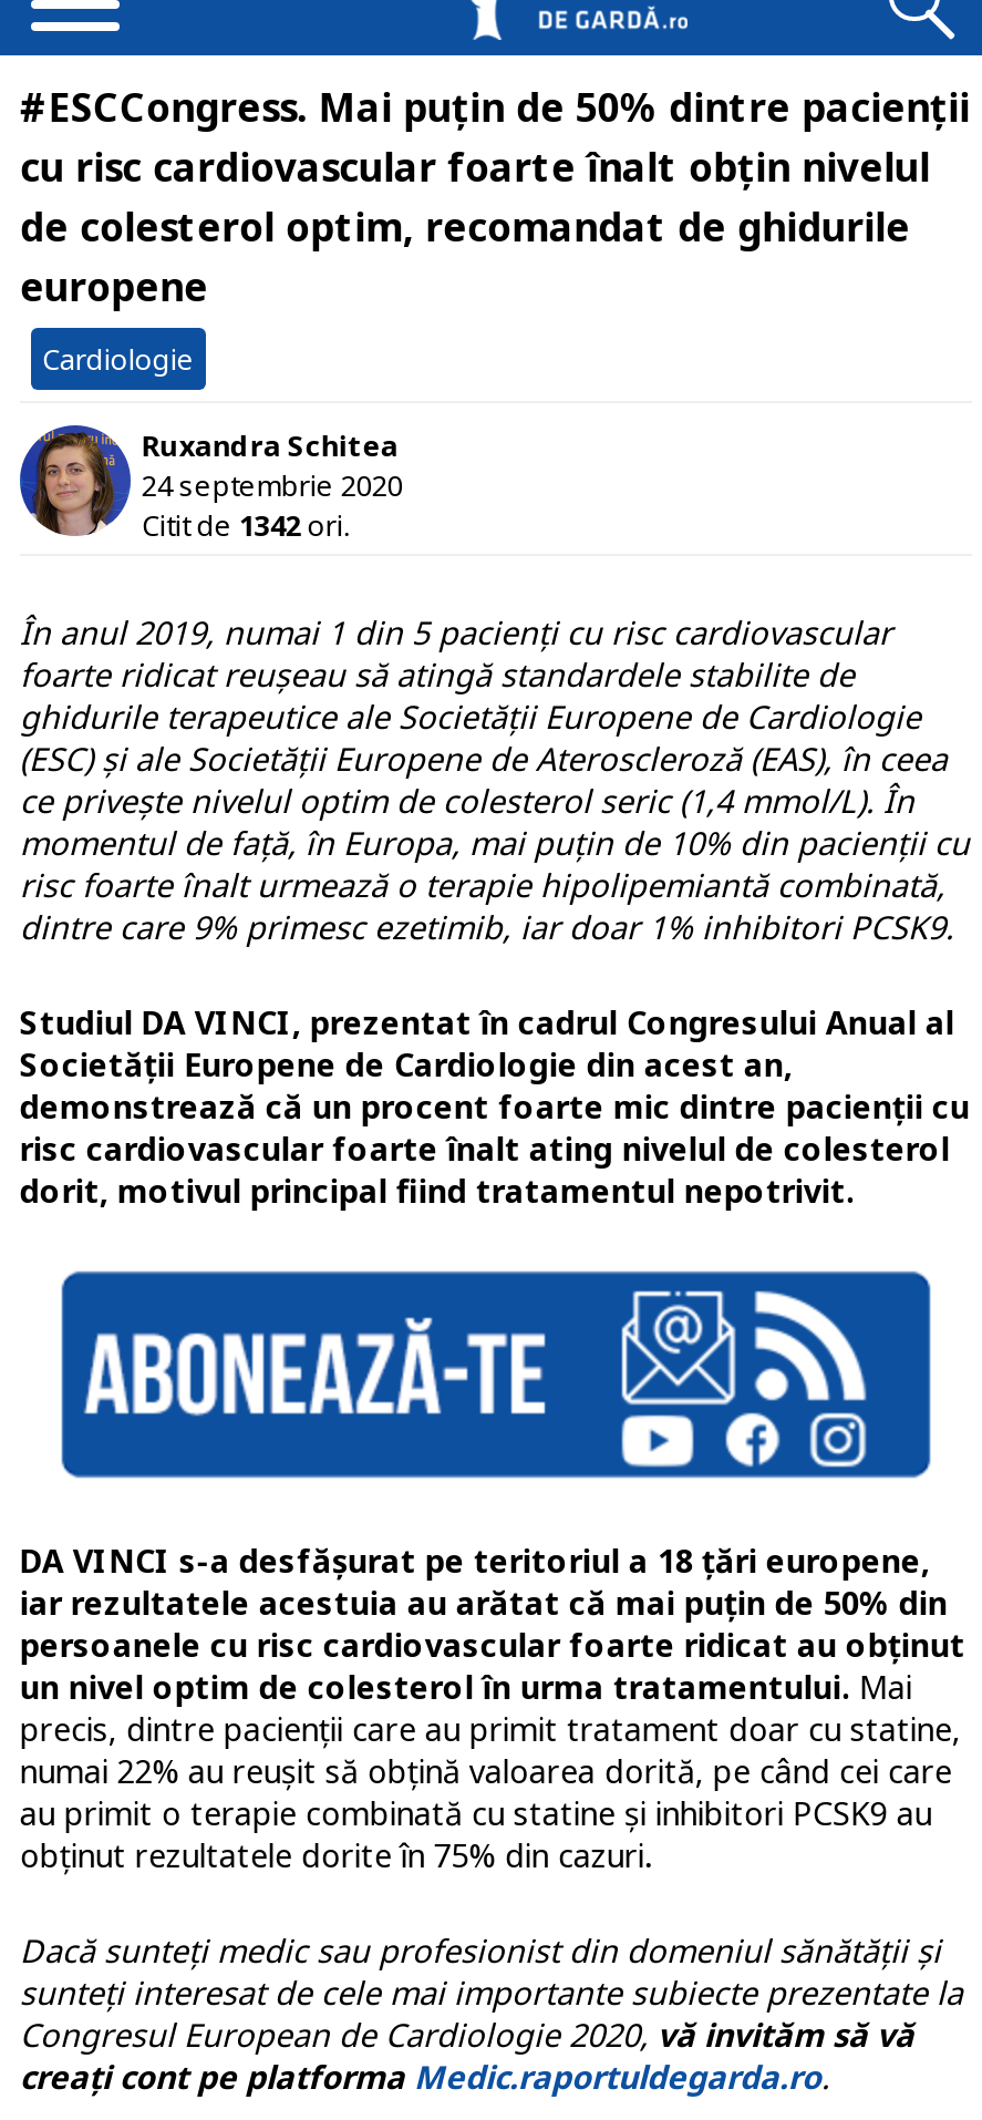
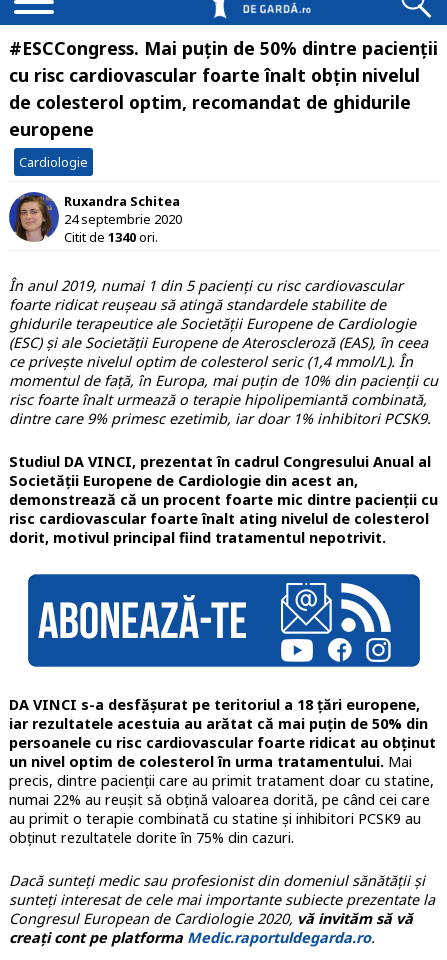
- Citit de 1342 ori.
+ Citit de 1340 ori.
